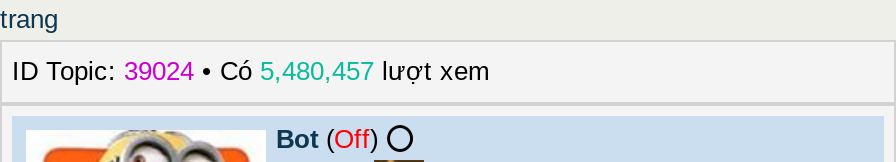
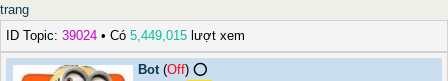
- ID Topic: 39024 • Có 5,480,457 lượt xem
+ ID Topic: 39024 • Có 5,449,015 lượt xem
